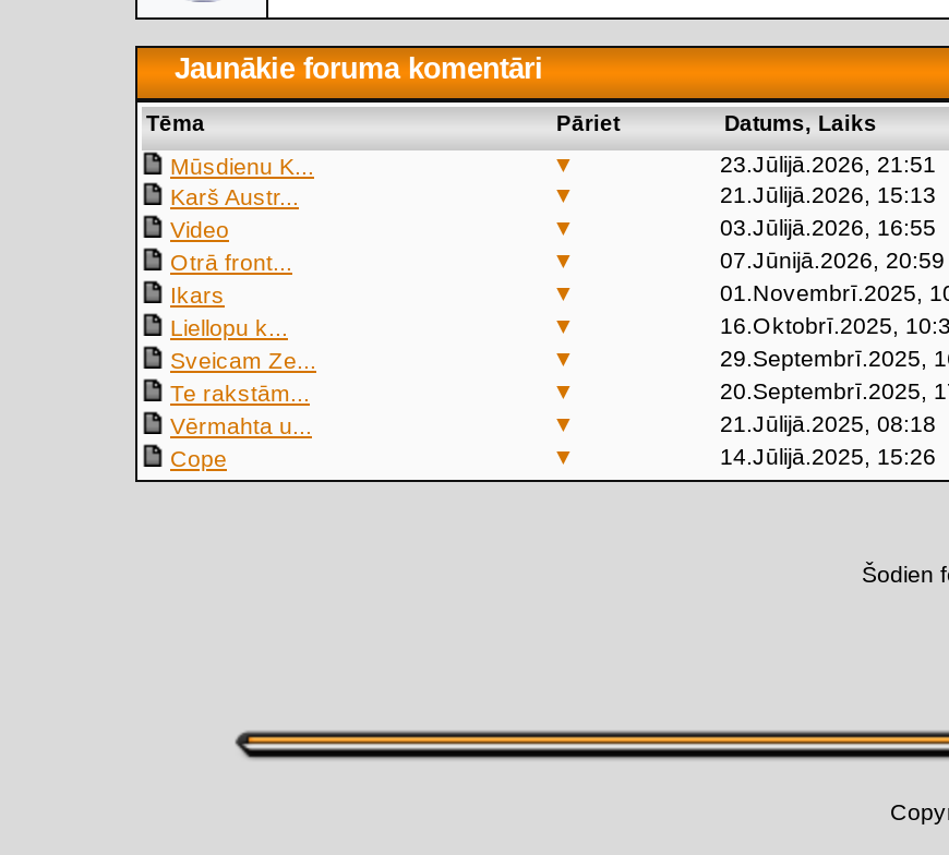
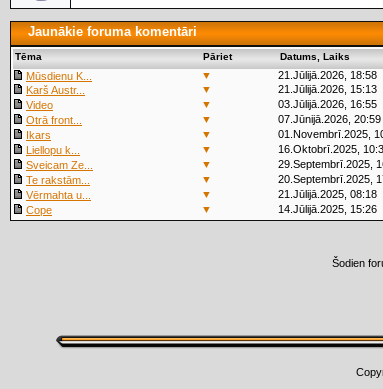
- 23.Jūlijā.2026, 21:51
+ 21.Jūlijā.2026, 18:58
